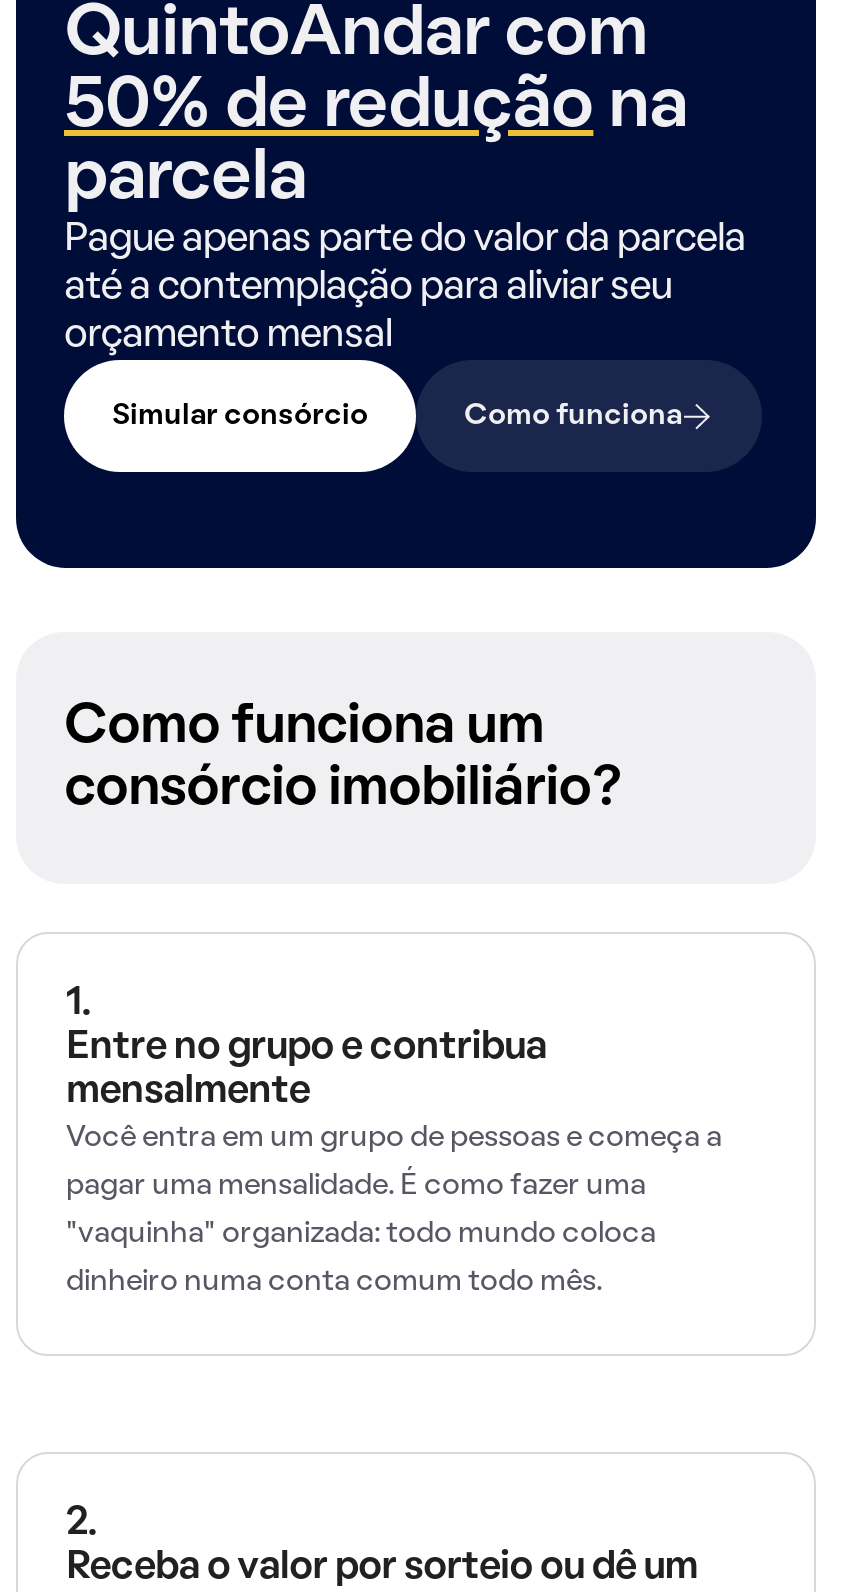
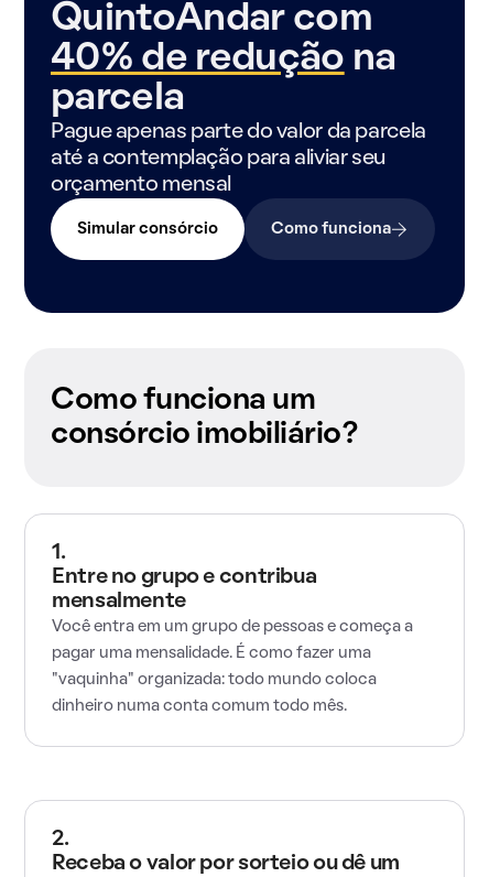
- 50% de redução na
+ 40% de redução na
